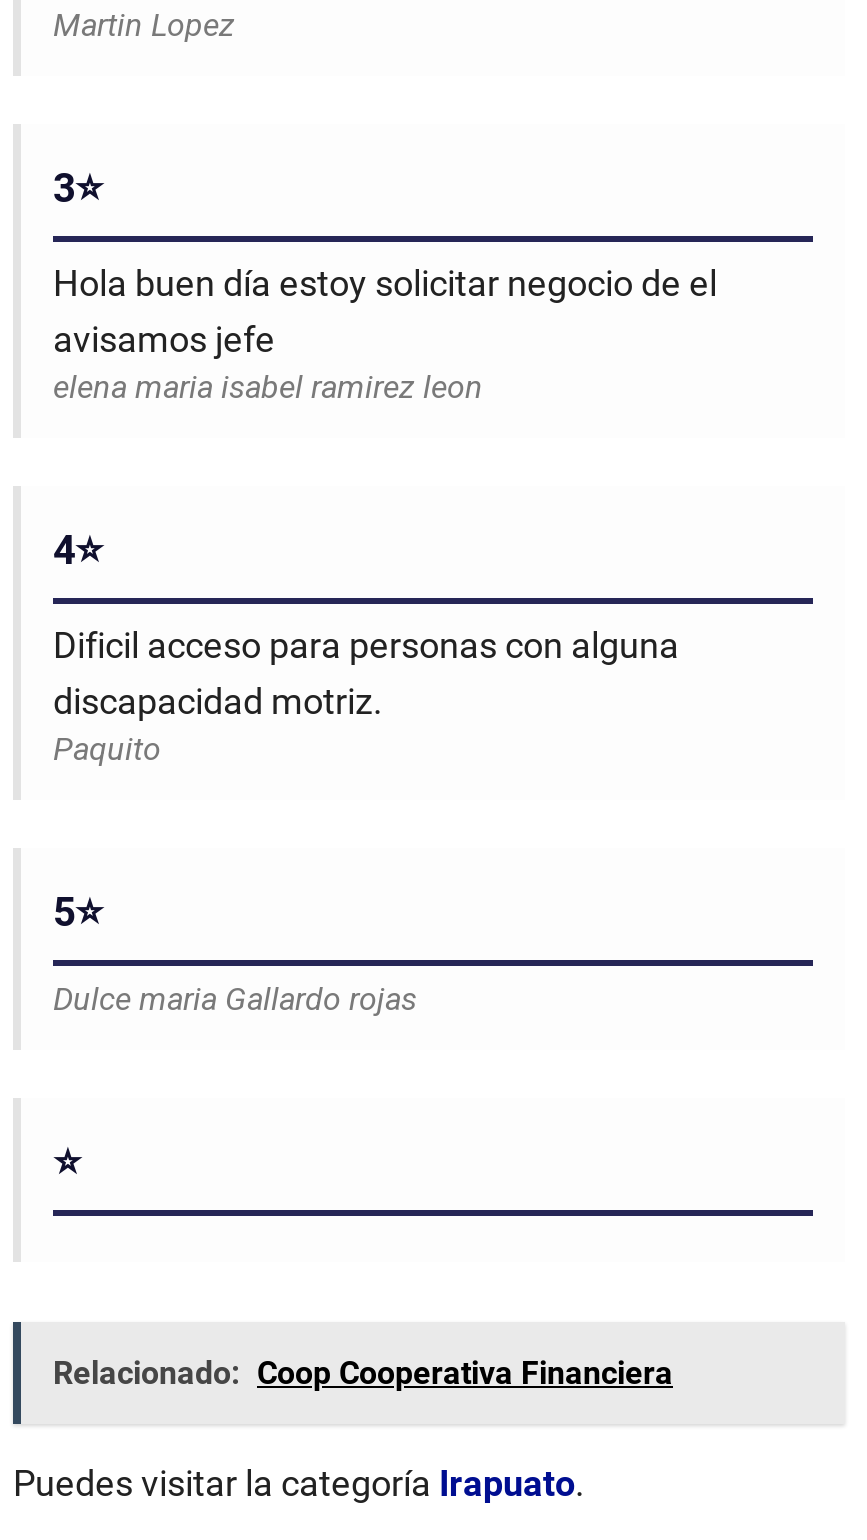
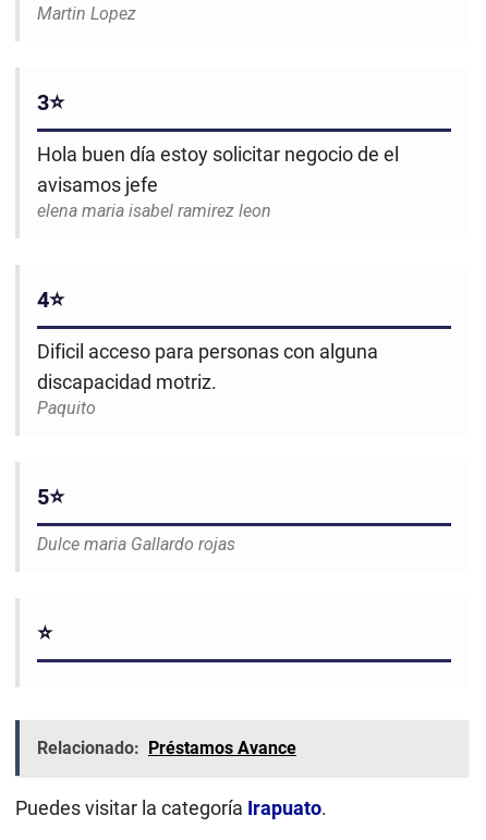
- Relacionado: Coop Cooperativa Financiera
+ Relacionado: Préstamos Avance
